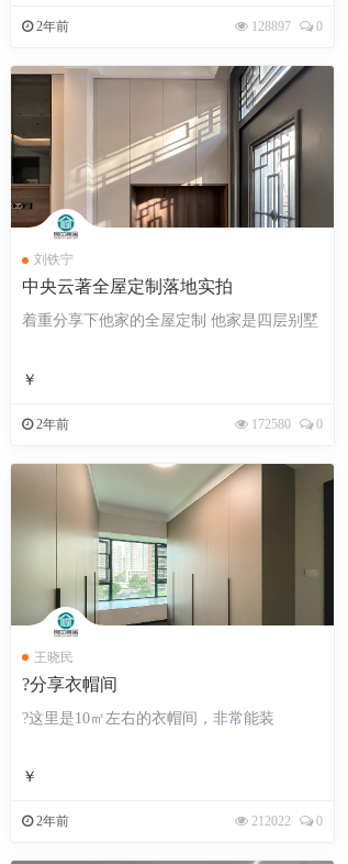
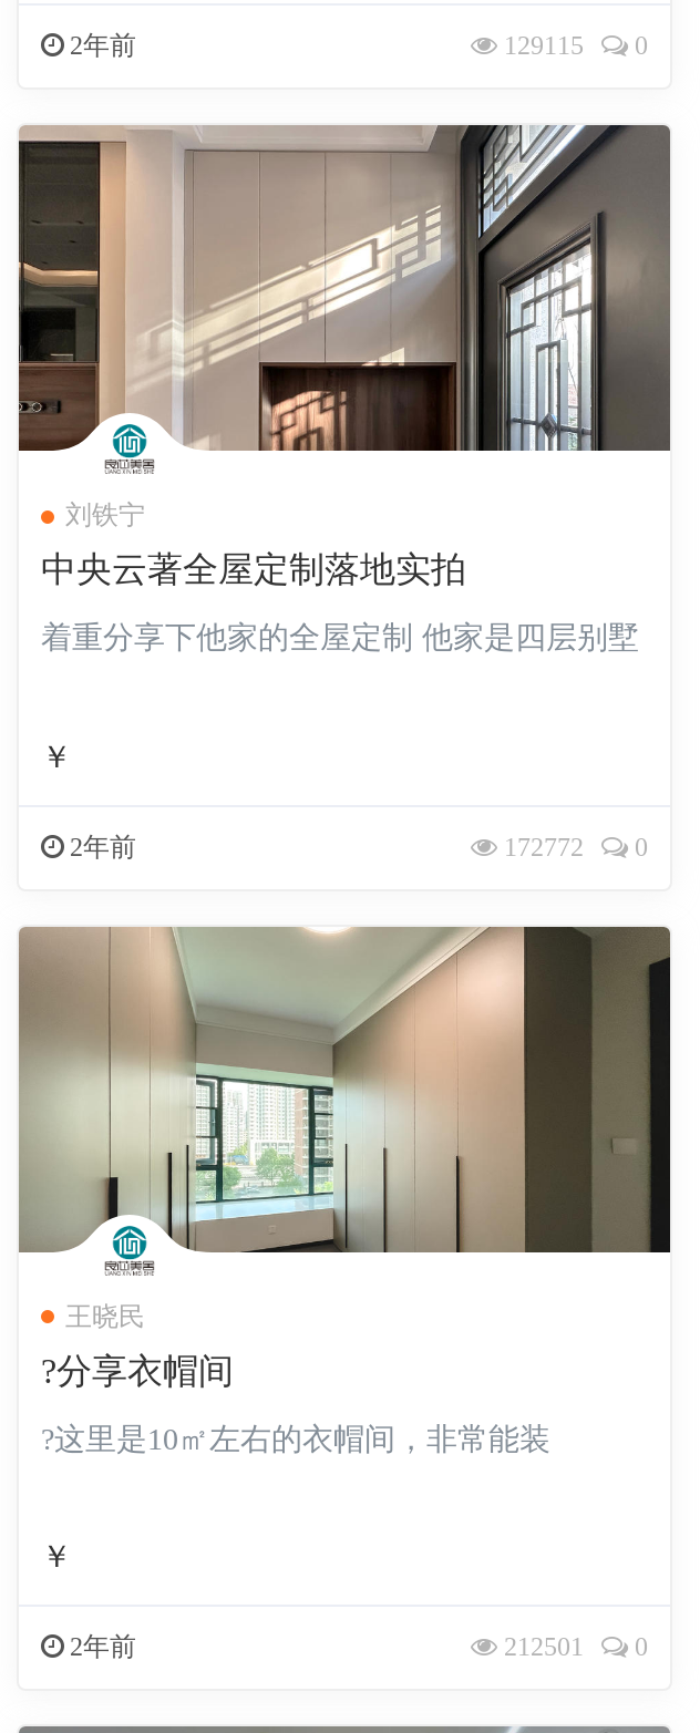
- 128897 0
+ 129115 0

- 172580 0
+ 172772 0

- 212022 0
+ 212501 0
